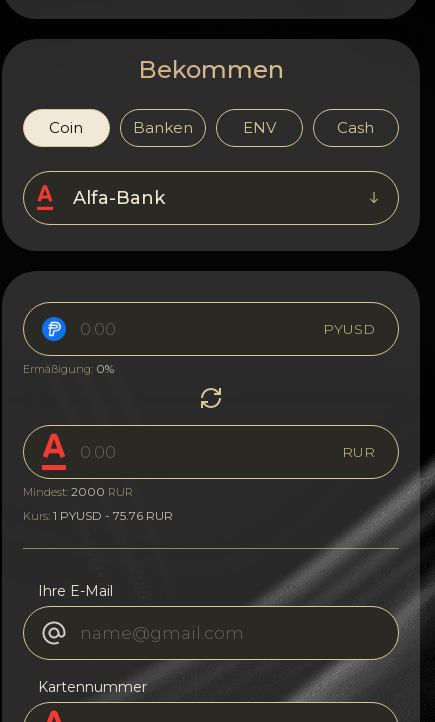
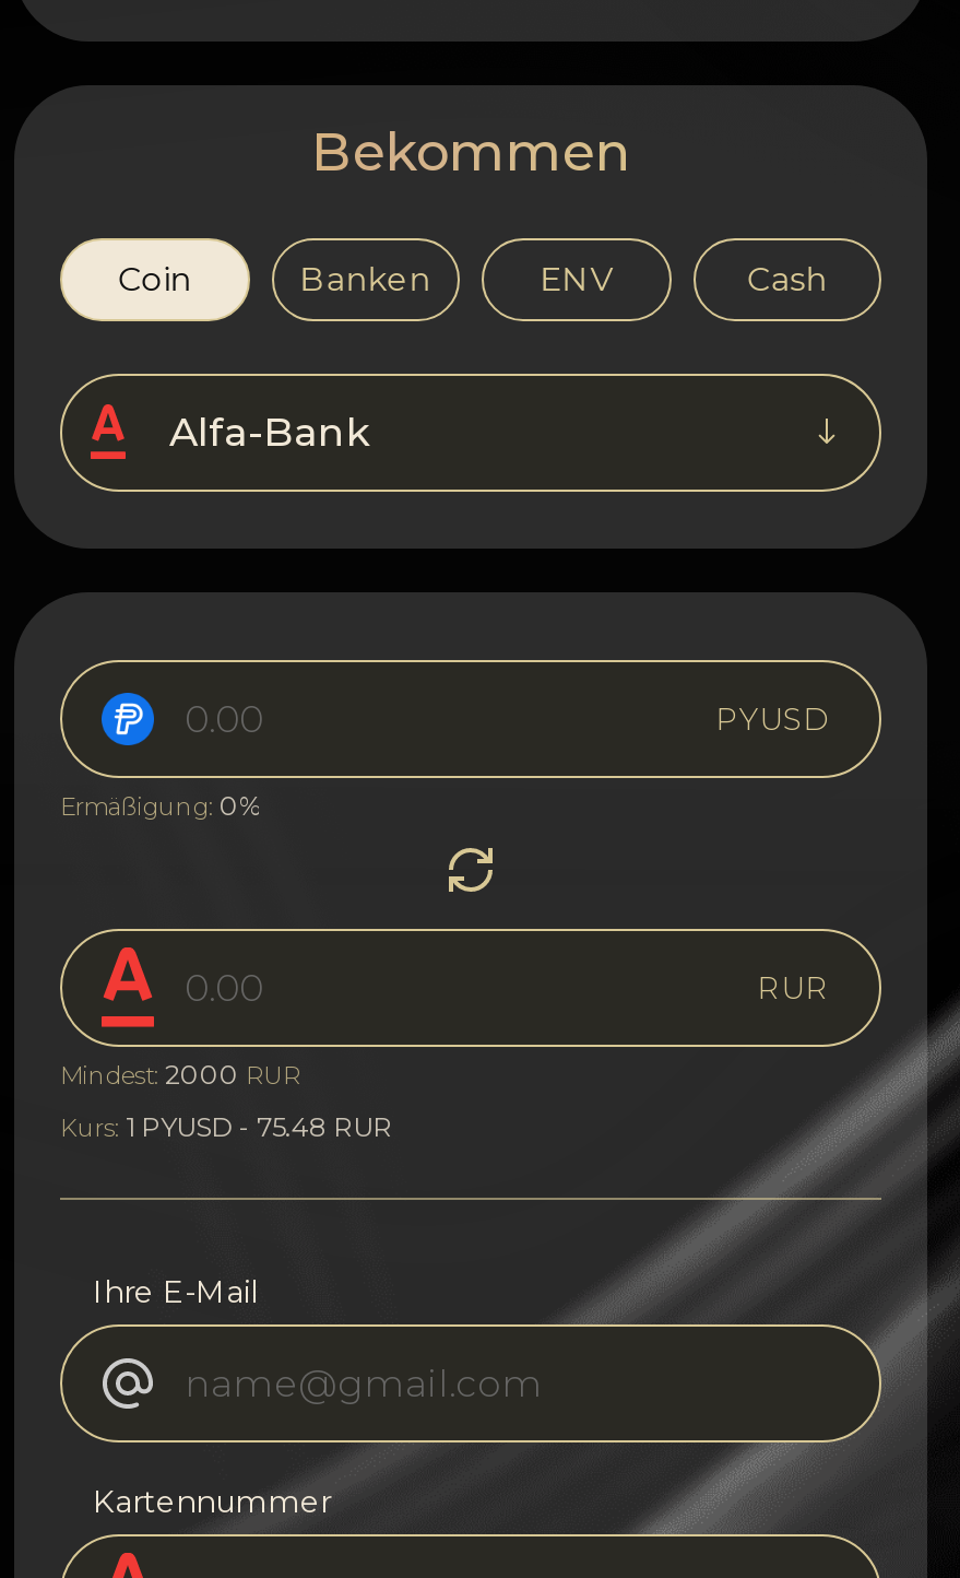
- Kurs: 1 PYUSD - 75.76 RUR
+ Kurs: 1 PYUSD - 75.48 RUR
